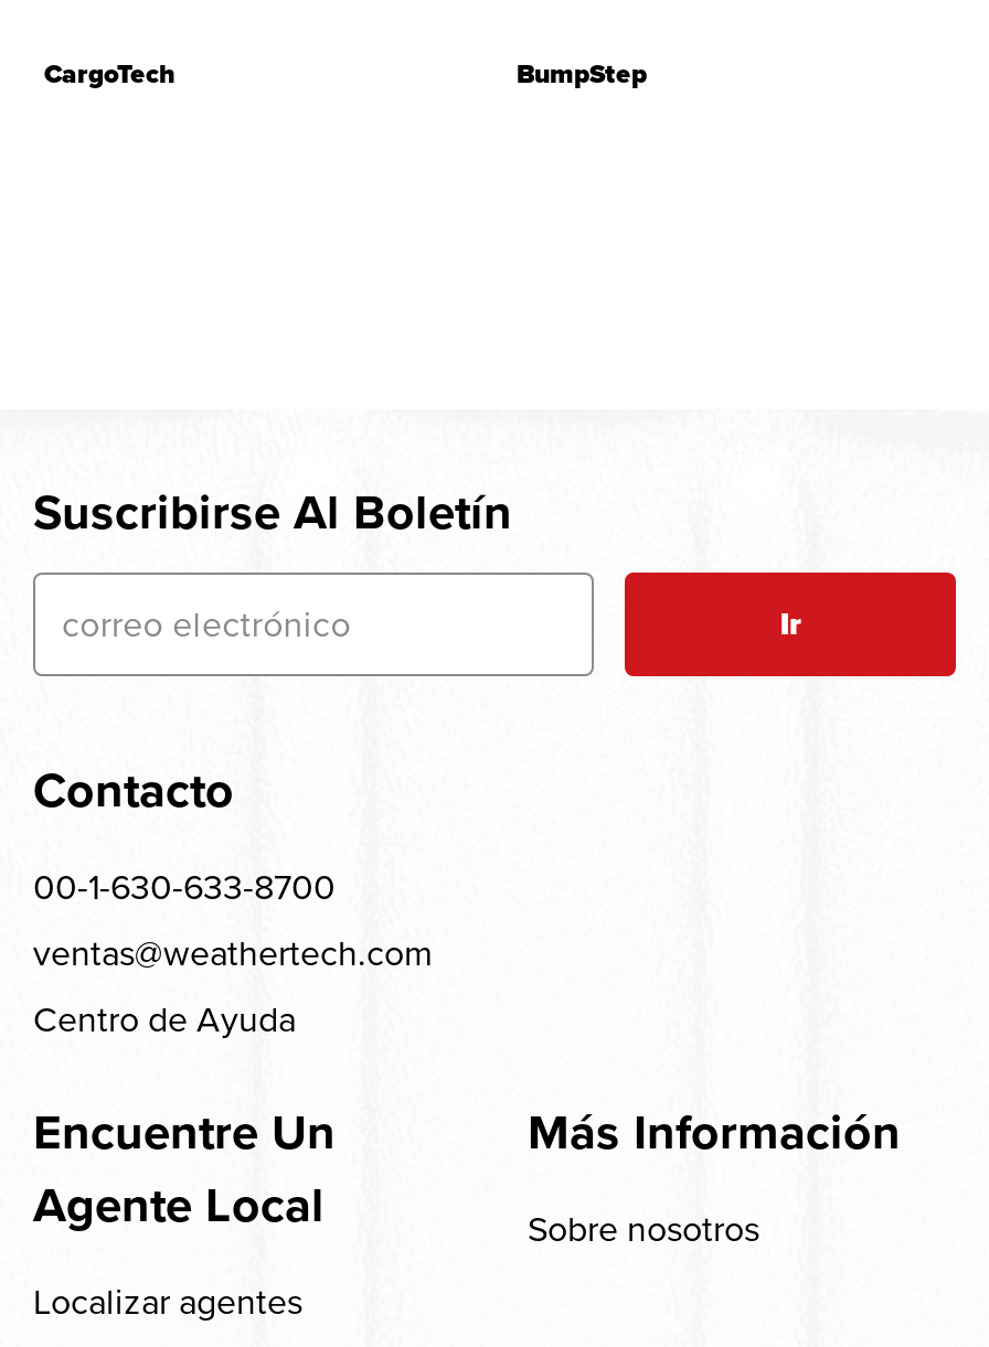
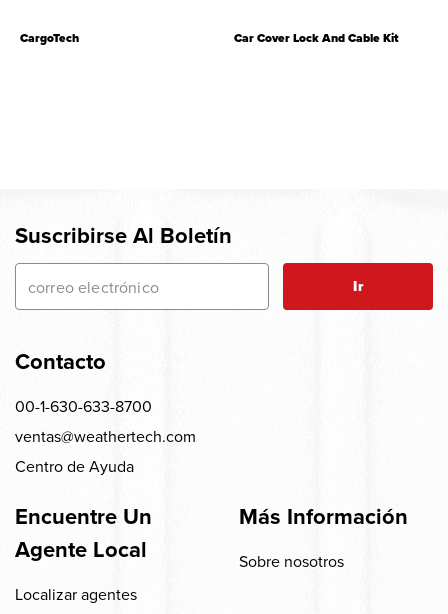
- BumpStep
+ Car Cover Lock And Cable Kit
